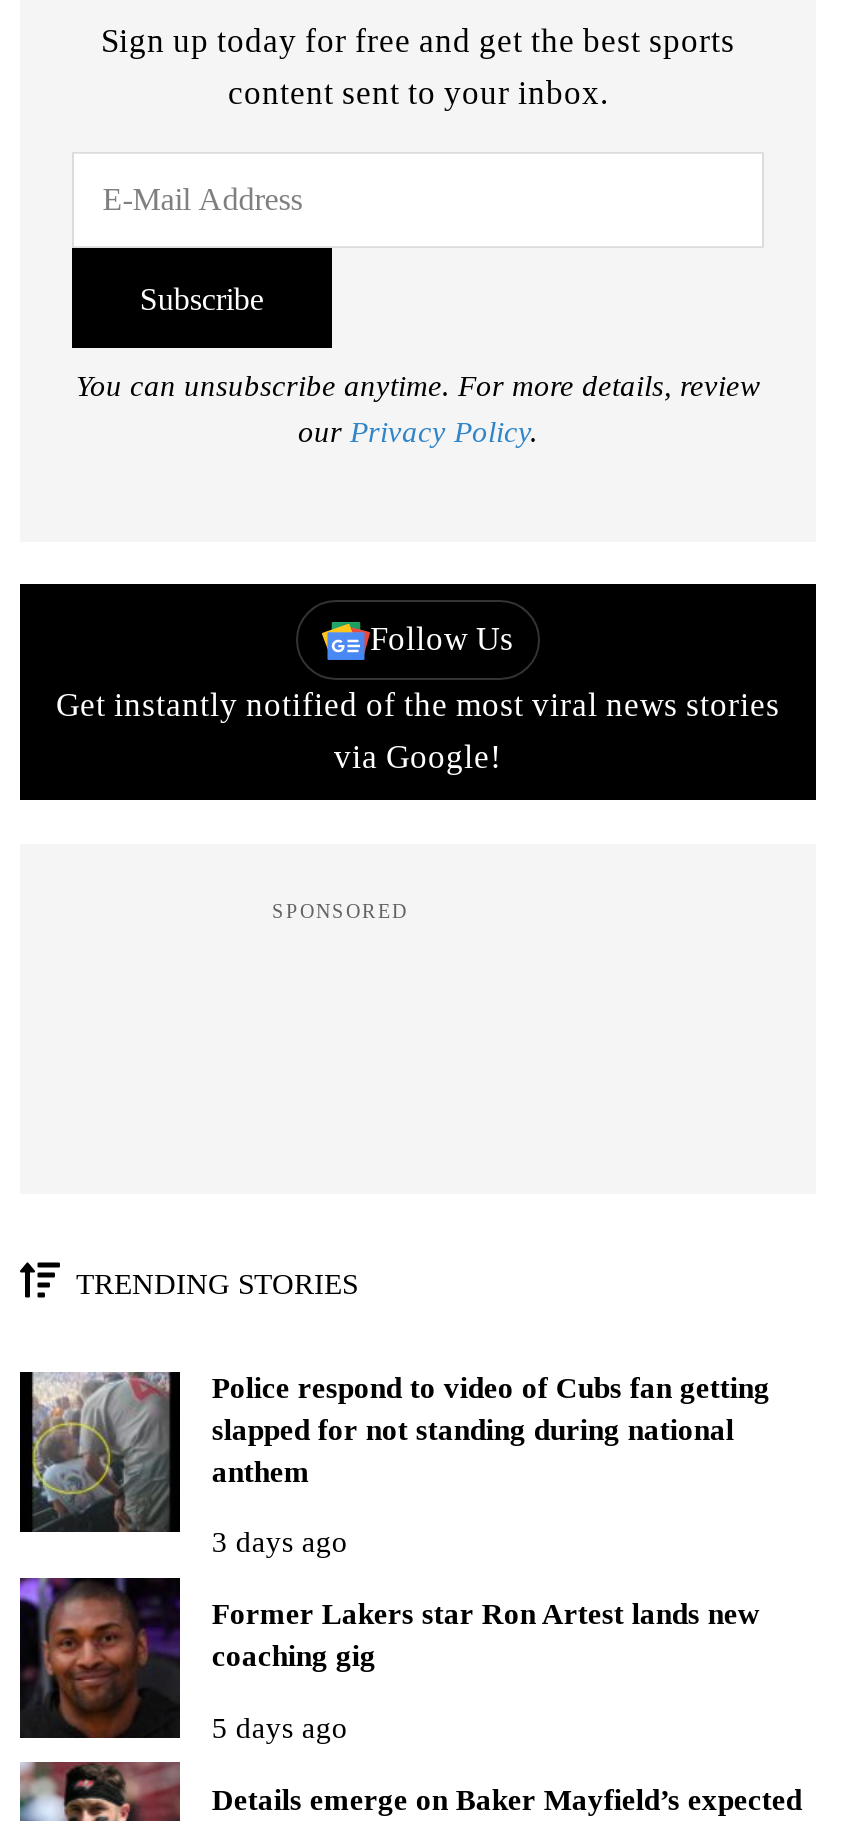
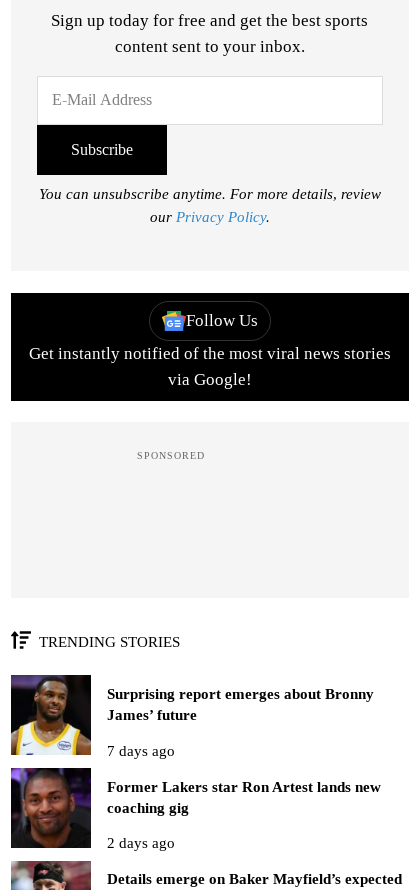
- [image]
- Police respond to video of Cubs fan getting
- slapped for not standing during national
- anthem
+ [image]
+ Surprising report emerges about Bronny
+ James’ future

- 3 days ago
+ 7 days ago

- 5 days ago
+ 2 days ago
